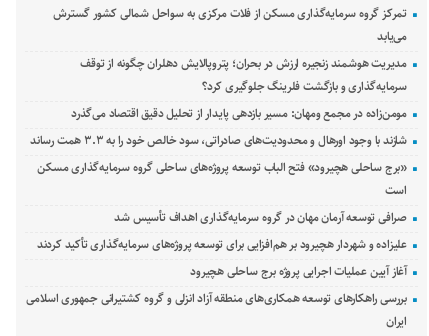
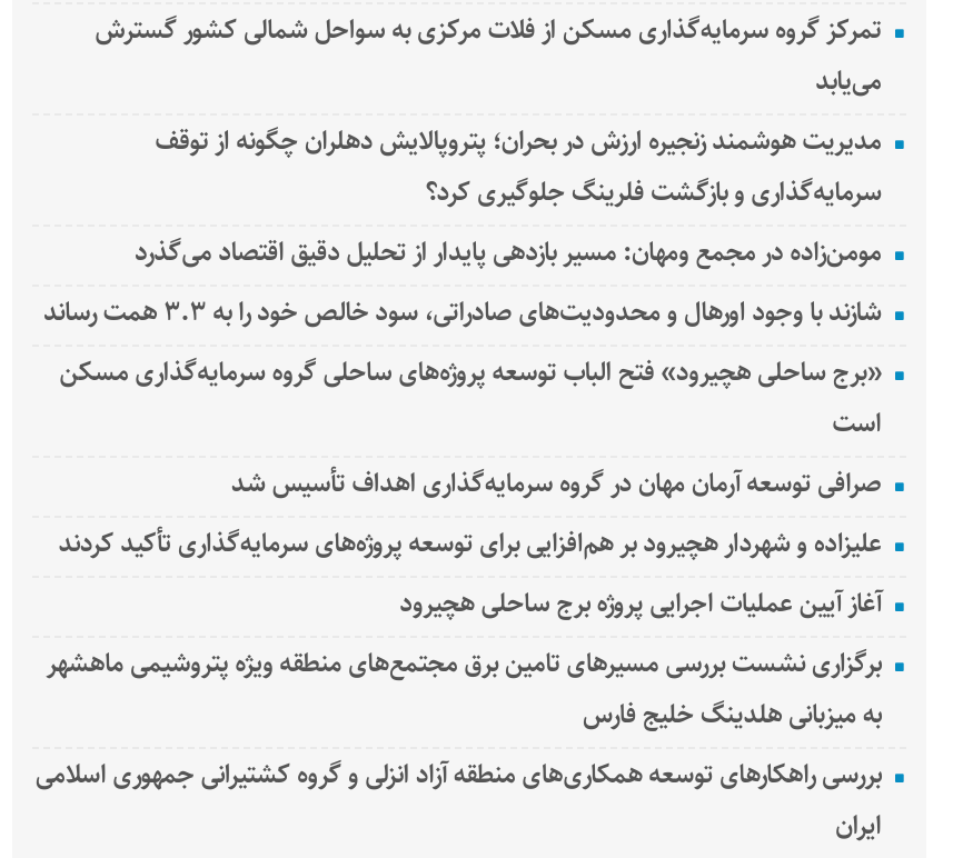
+ برگزاری نشست بررسی مسیرهای تامین برق مجتمع‌های منطقه ویژه پتروشیمی ماهشهر
+ به میزبانی هلدینگ خلیج فارس
